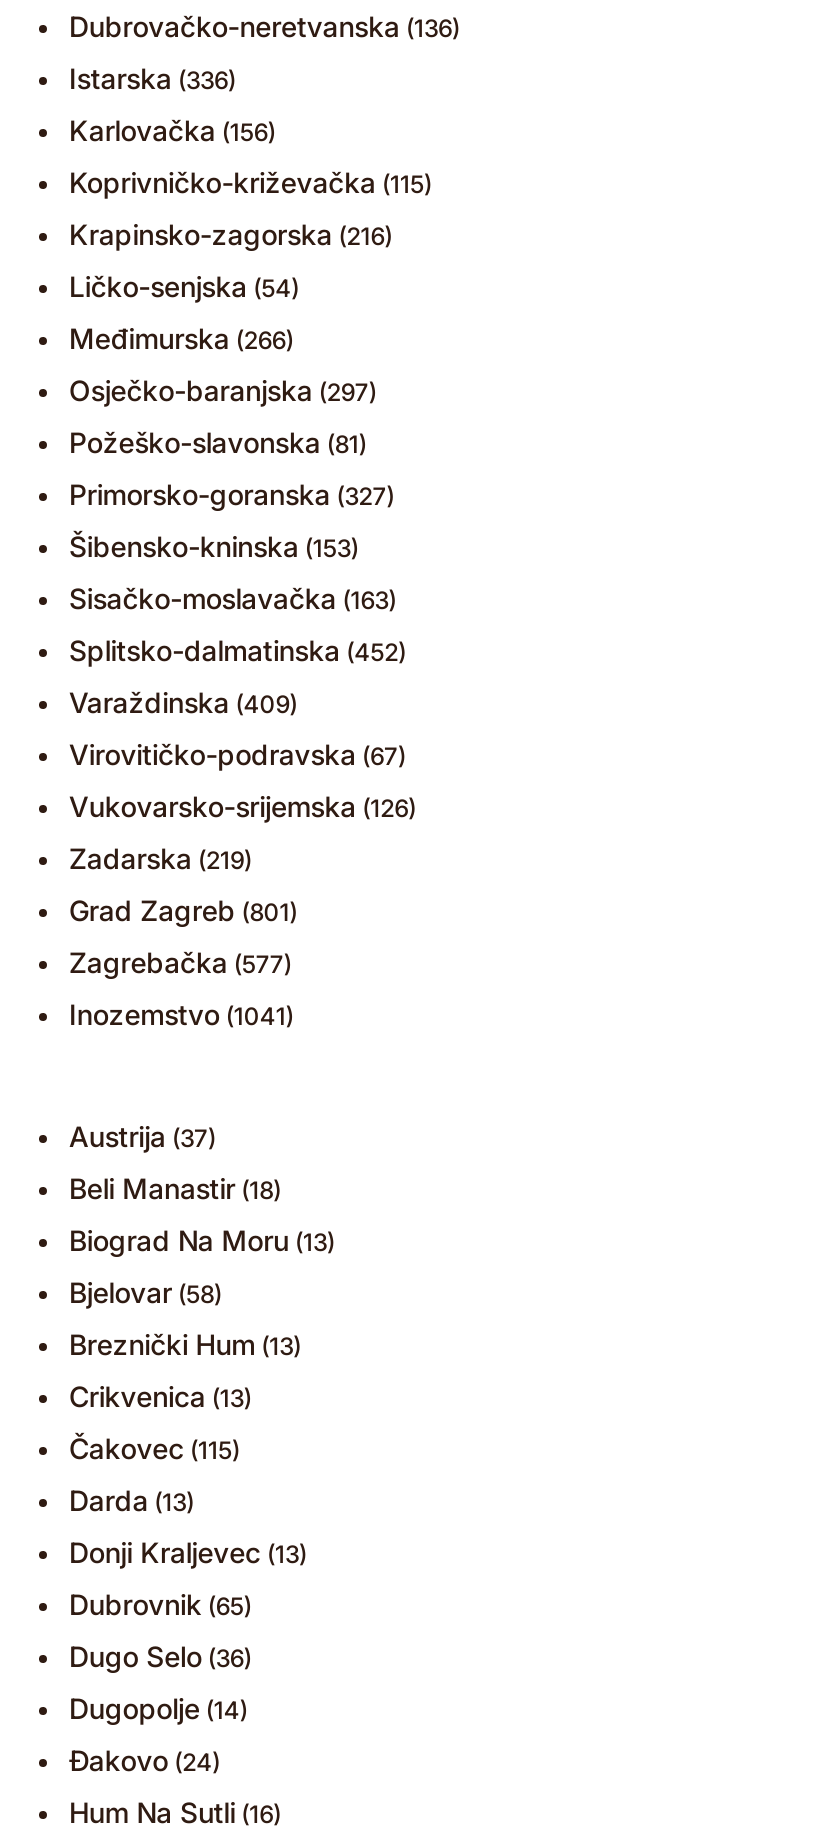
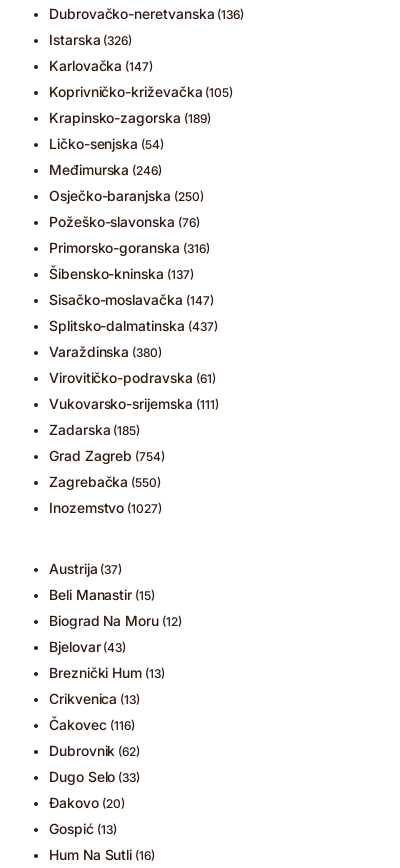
- Istarska (336)
+ Istarska (326)

- Karlovačka (156)
+ Karlovačka (147)

- Koprivničko-križevačka (115)
+ Koprivničko-križevačka (105)

- Krapinsko-zagorska (216)
+ Krapinsko-zagorska (189)

- Međimurska (266)
+ Međimurska (246)

- Osječko-baranjska (297)
+ Osječko-baranjska (250)

- Požeško-slavonska (81)
+ Požeško-slavonska (76)

- Primorsko-goranska (327)
+ Primorsko-goranska (316)

- Šibensko-kninska (153)
+ Šibensko-kninska (137)

- Sisačko-moslavačka (163)
+ Sisačko-moslavačka (147)

- Splitsko-dalmatinska (452)
+ Splitsko-dalmatinska (437)

- Varaždinska (409)
+ Varaždinska (380)

- Virovitičko-podravska (67)
+ Virovitičko-podravska (61)

- Vukovarsko-srijemska (126)
+ Vukovarsko-srijemska (111)

- Zadarska (219)
+ Zadarska (185)

- Grad Zagreb (801)
+ Grad Zagreb (754)

- Zagrebačka (577)
+ Zagrebačka (550)

- Inozemstvo (1041)
+ Inozemstvo (1027)

- Beli Manastir (18)
+ Beli Manastir (15)

- Biograd Na Moru (13)
+ Biograd Na Moru (12)

- Bjelovar (58)
+ Bjelovar (43)

- Čakovec (115)
- Darda (13)
- Donji Kraljevec (13)
- Dubrovnik (65)
- Dugo Selo (36)
- Dugopolje (14)
- Đakovo (24)
+ Čakovec (116)
+ Dubrovnik (62)
+ Dugo Selo (33)
+ Đakovo (20)
+ Gospić (13)
